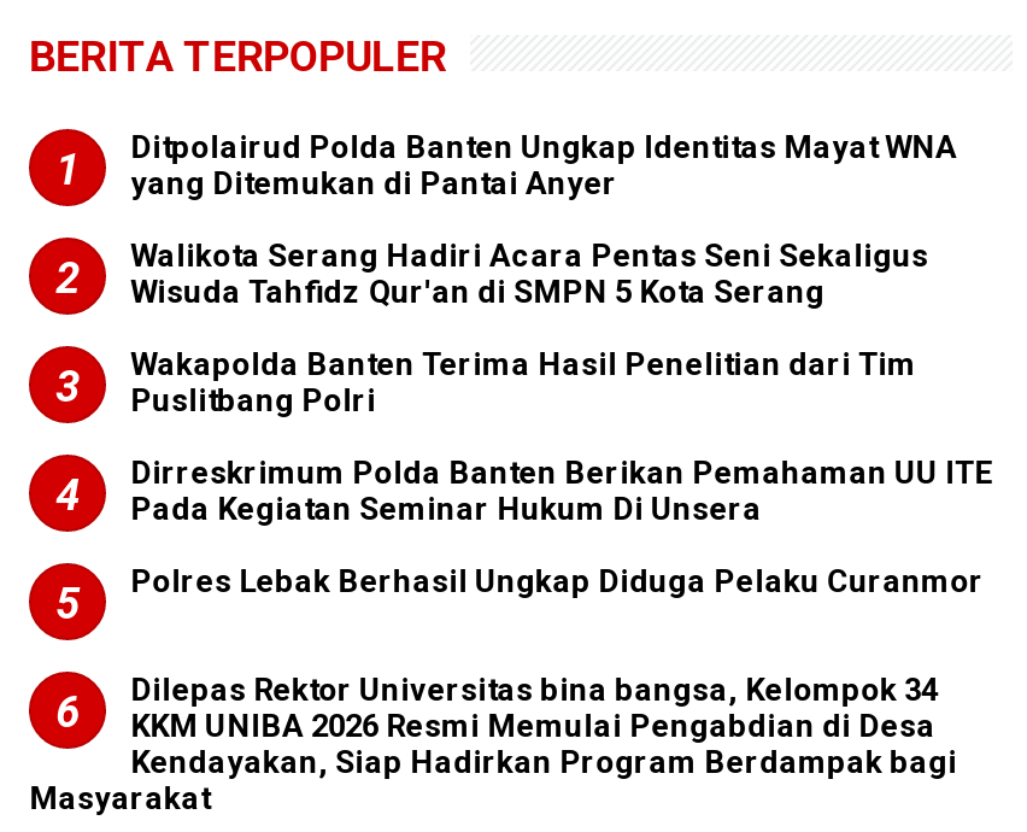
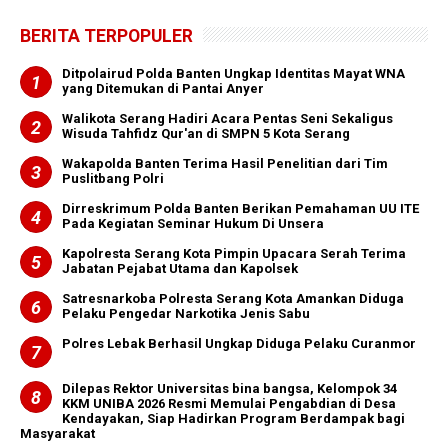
+ Kapolresta Serang Kota Pimpin Upacara Serah Terima
+ Jabatan Pejabat Utama dan Kapolsek
+ Satresnarkoba Polresta Serang Kota Amankan Diduga
+ Pelaku Pengedar Narkotika Jenis Sabu
